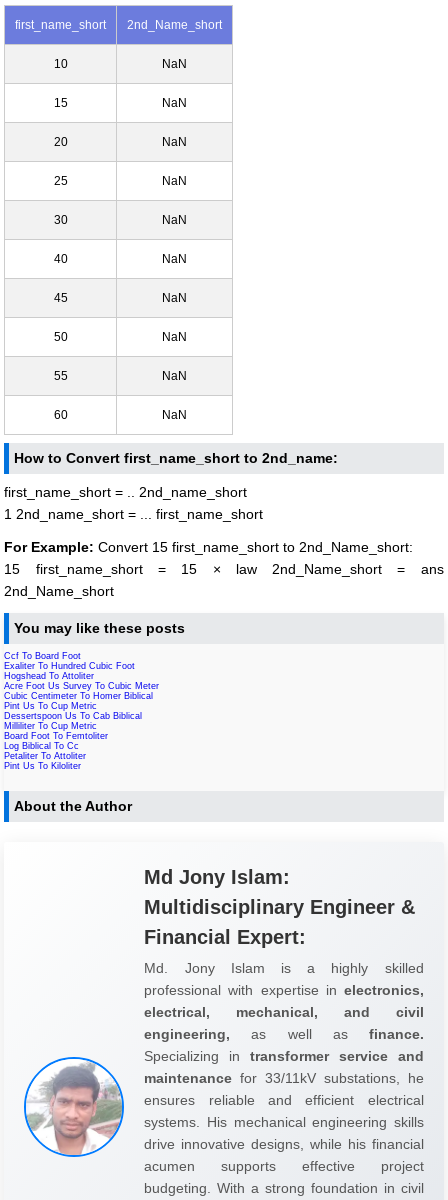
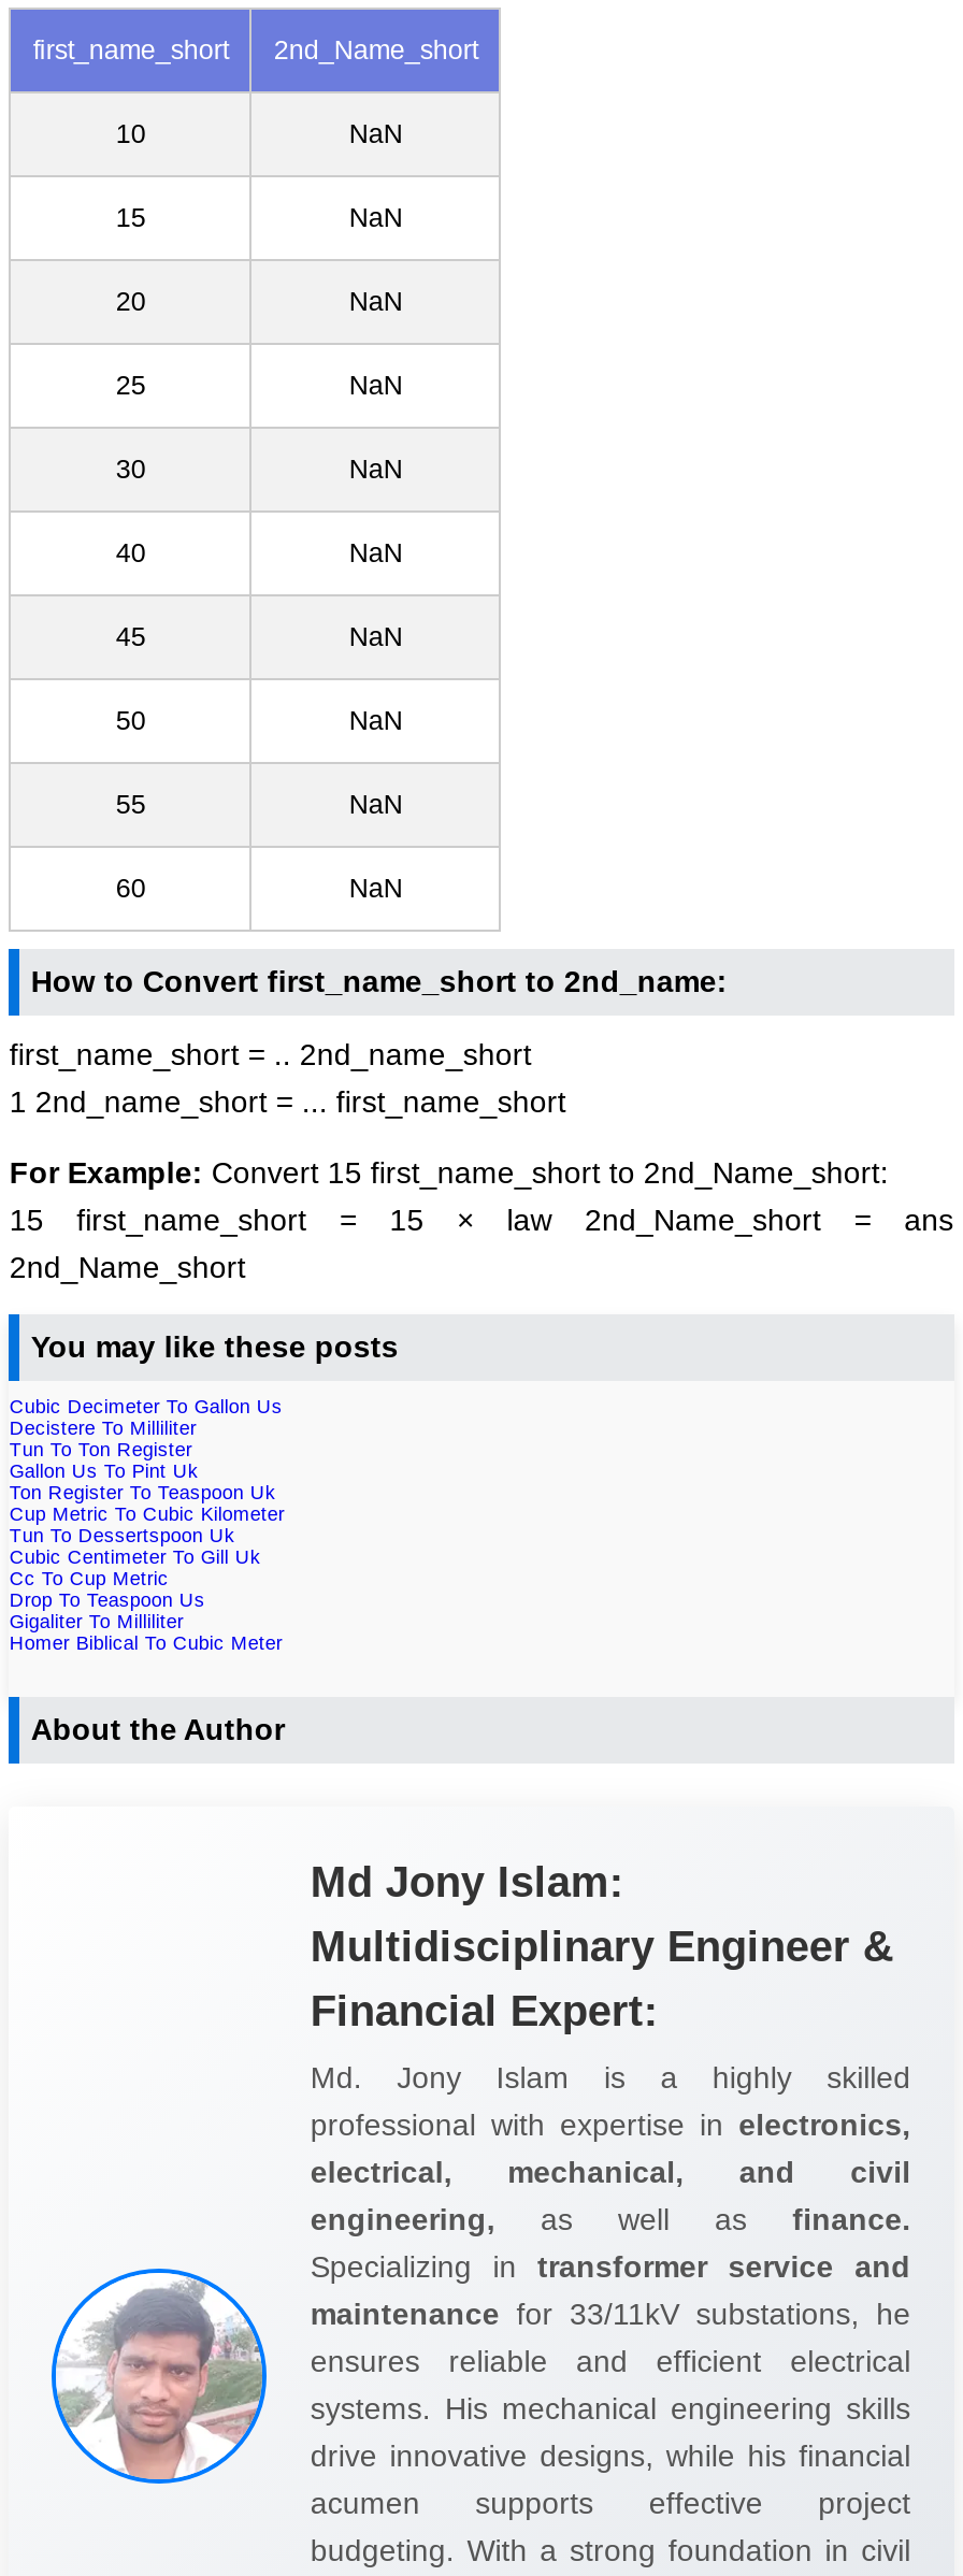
- Ccf To Board Foot
- Exaliter To Hundred Cubic Foot
- Hogshead To Attoliter
- Acre Foot Us Survey To Cubic Meter
- Cubic Centimeter To Homer Biblical
- Pint Us To Cup Metric
- Dessertspoon Us To Cab Biblical
- Milliliter To Cup Metric
- Board Foot To Femtoliter
- Log Biblical To Cc
- Petaliter To Attoliter
- Pint Us To Kiloliter
+ Cubic Decimeter To Gallon Us
+ Decistere To Milliliter
+ Tun To Ton Register
+ Gallon Us To Pint Uk
+ Ton Register To Teaspoon Uk
+ Cup Metric To Cubic Kilometer
+ Tun To Dessertspoon Uk
+ Cubic Centimeter To Gill Uk
+ Cc To Cup Metric
+ Drop To Teaspoon Us
+ Gigaliter To Milliliter
+ Homer Biblical To Cubic Meter
